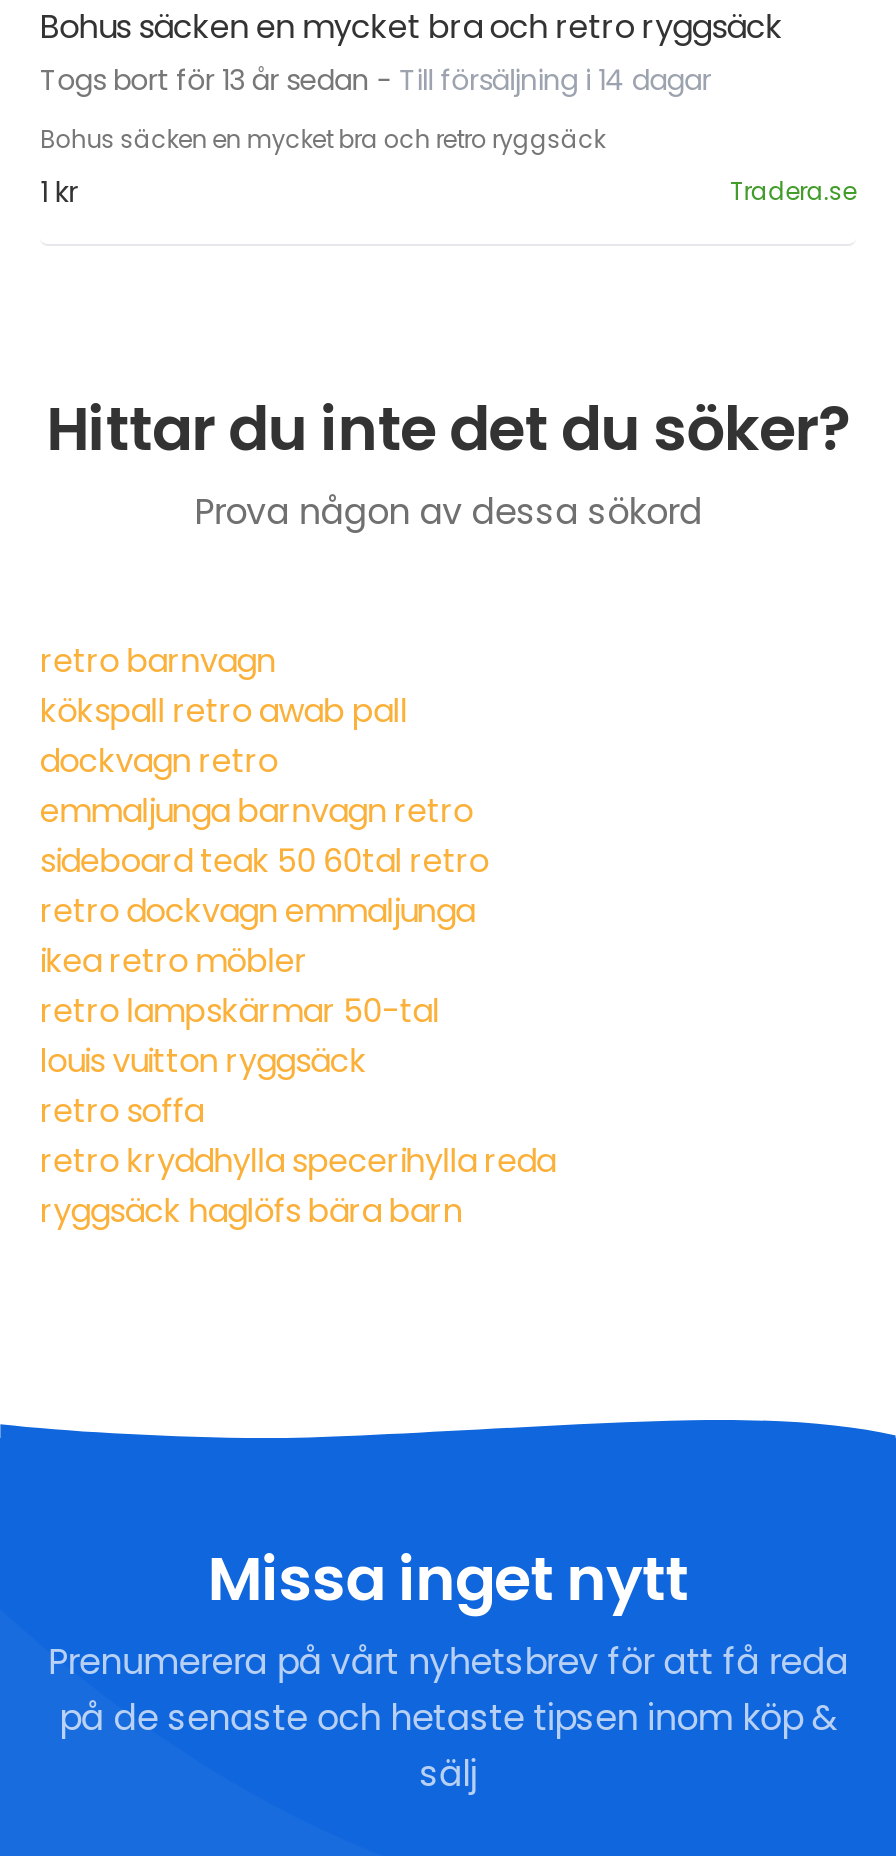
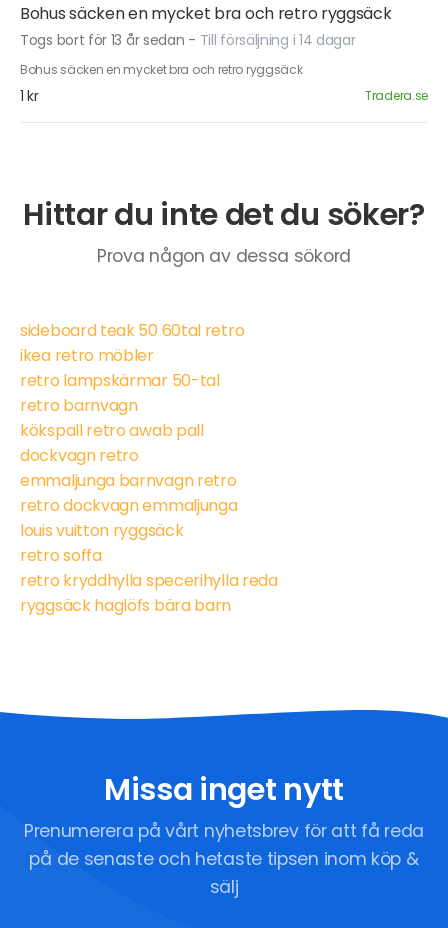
moved down: retro barnvagn | kökspall retro awab pall | dockvagn retro | emmaljunga barnvagn retro

moved up: sideboard teak 50 60tal retro

moved down: retro dockvagn emmaljunga

moved up: ikea retro möbler | retro lampskärmar 50-tal
